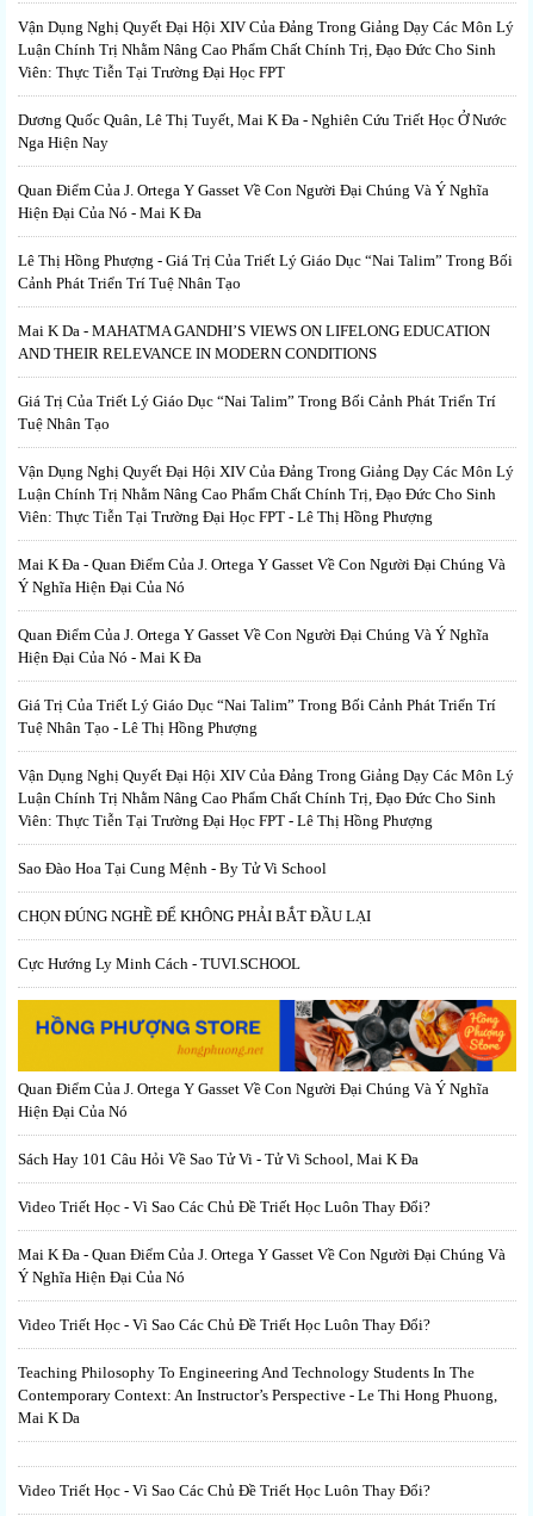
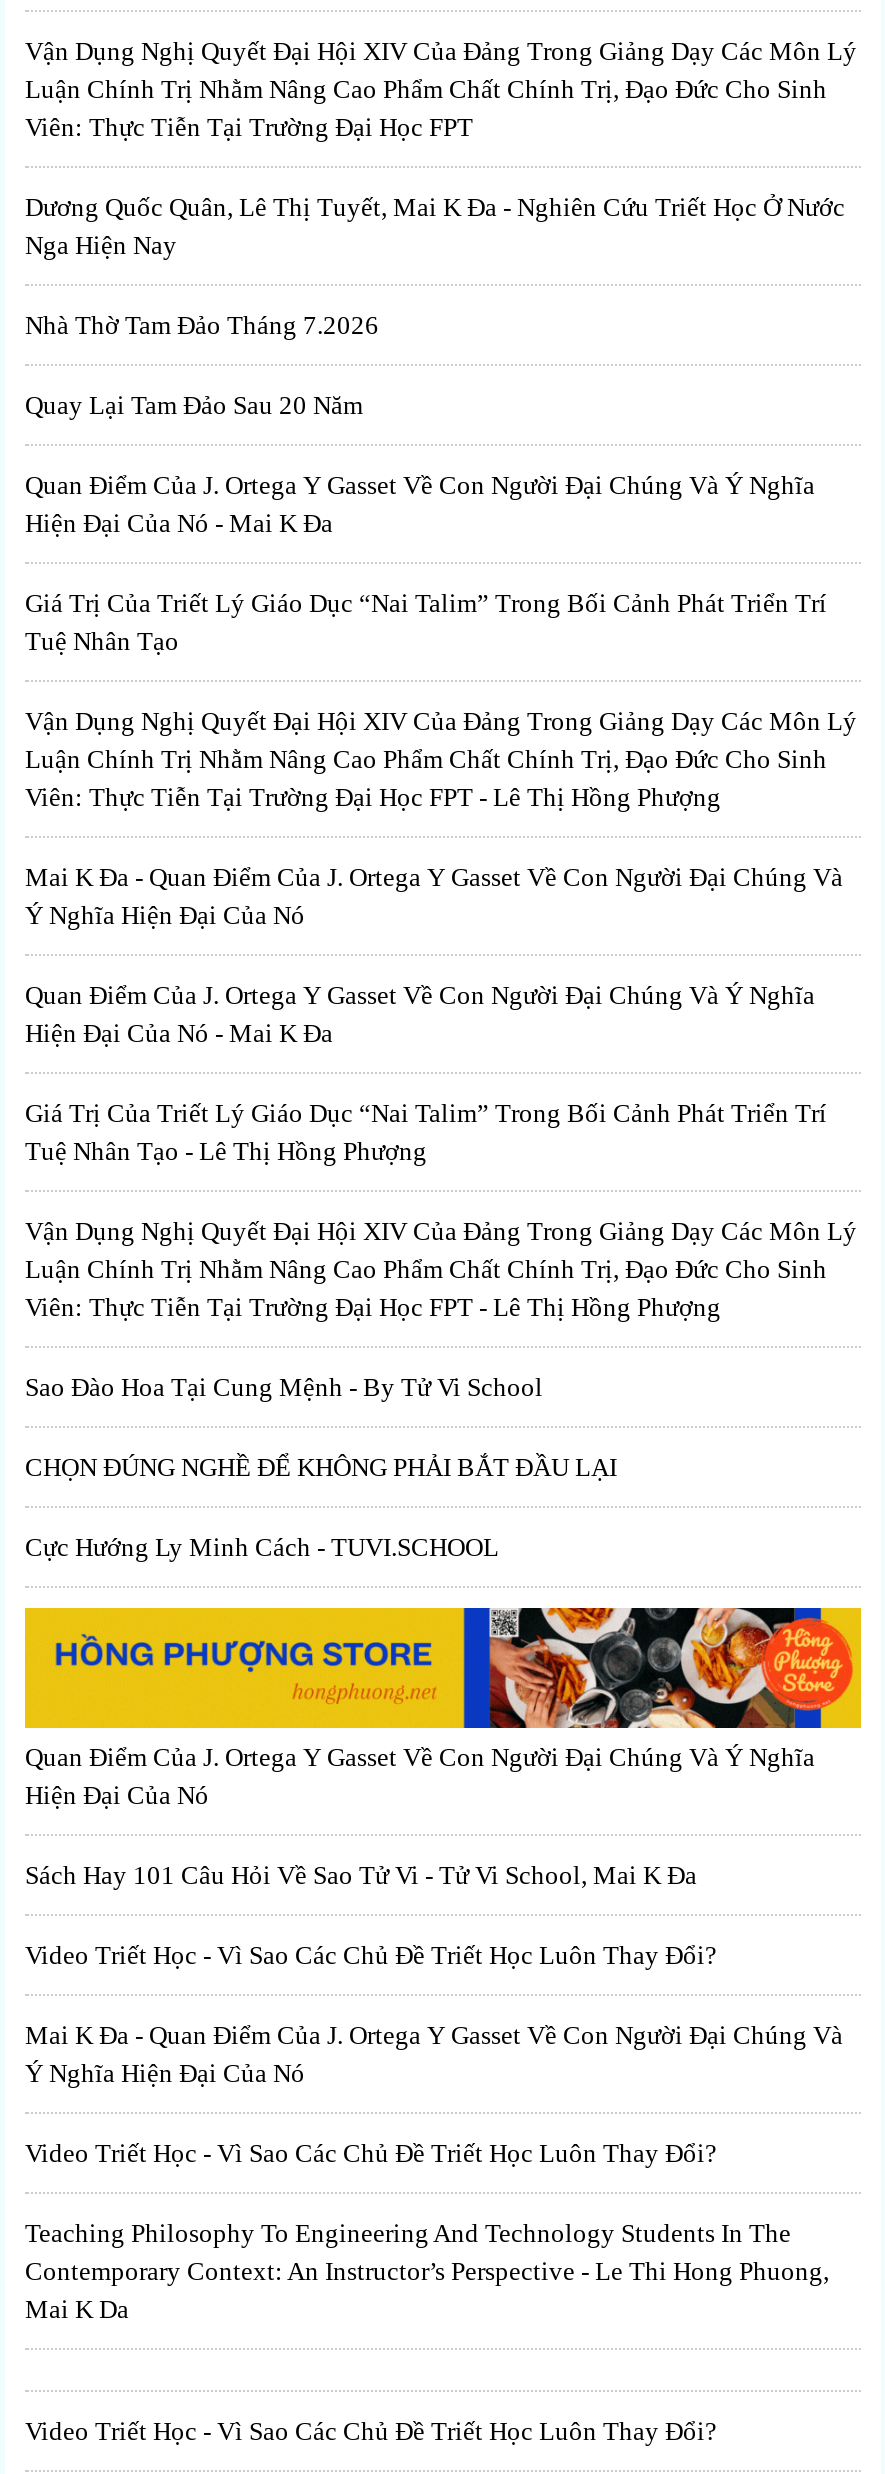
+ Nhà Thờ Tam Đảo Tháng 7.2026
+ Quay Lại Tam Đảo Sau 20 Năm

moved down: Quan Điểm Của J. Ortega Y Gasset Về Con Người Đại Chúng Và Ý Nghĩa | Hiện Đại Của Nó - Mai K Đa

- Lê Thị Hồng Phượng - Giá Trị Của Triết Lý Giáo Dục “Nai Talim” Trong Bối
- Cảnh Phát Triển Trí Tuệ Nhân Tạo
- Mai K Da - MAHATMA GANDHI’S VIEWS ON LIFELONG EDUCATION
- AND THEIR RELEVANCE IN MODERN CONDITIONS
